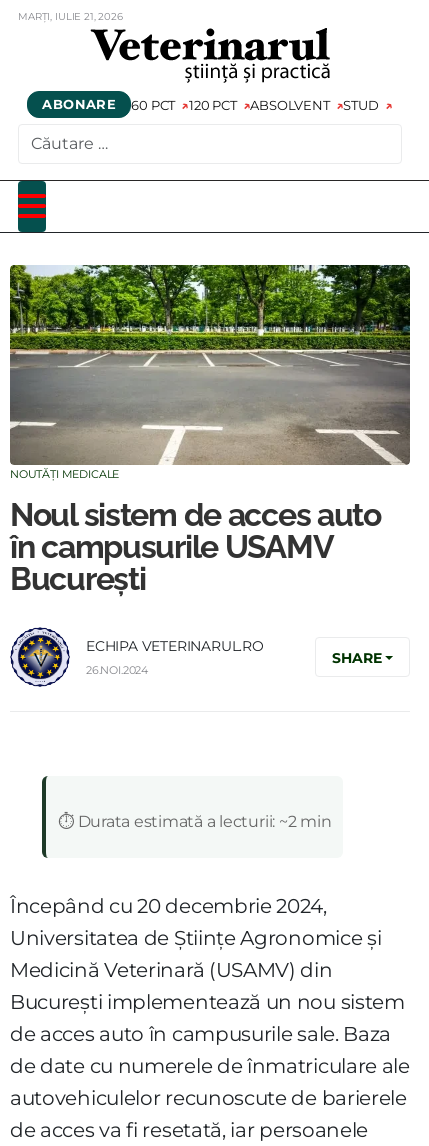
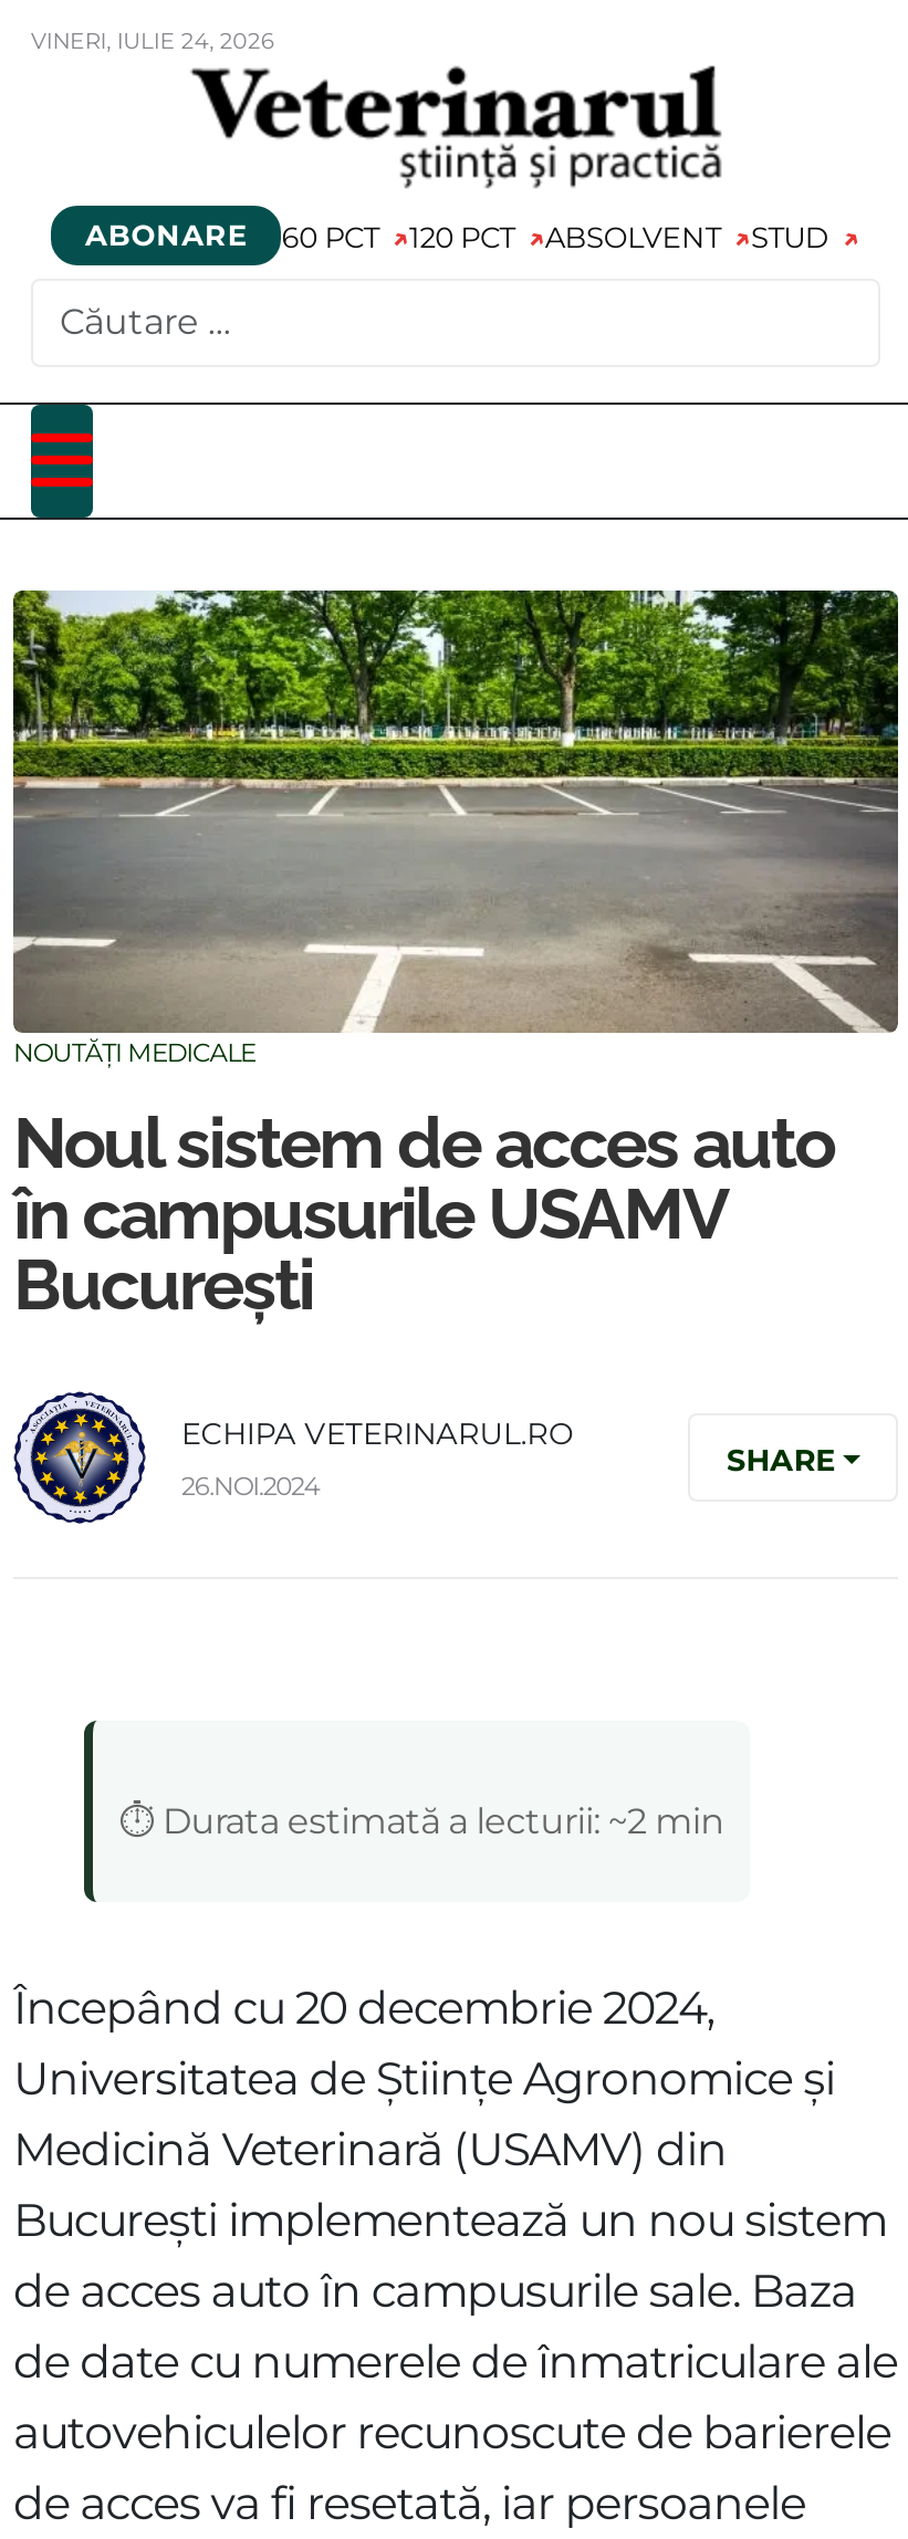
- MARȚI, IULIE 21, 2026
+ VINERI, IULIE 24, 2026
